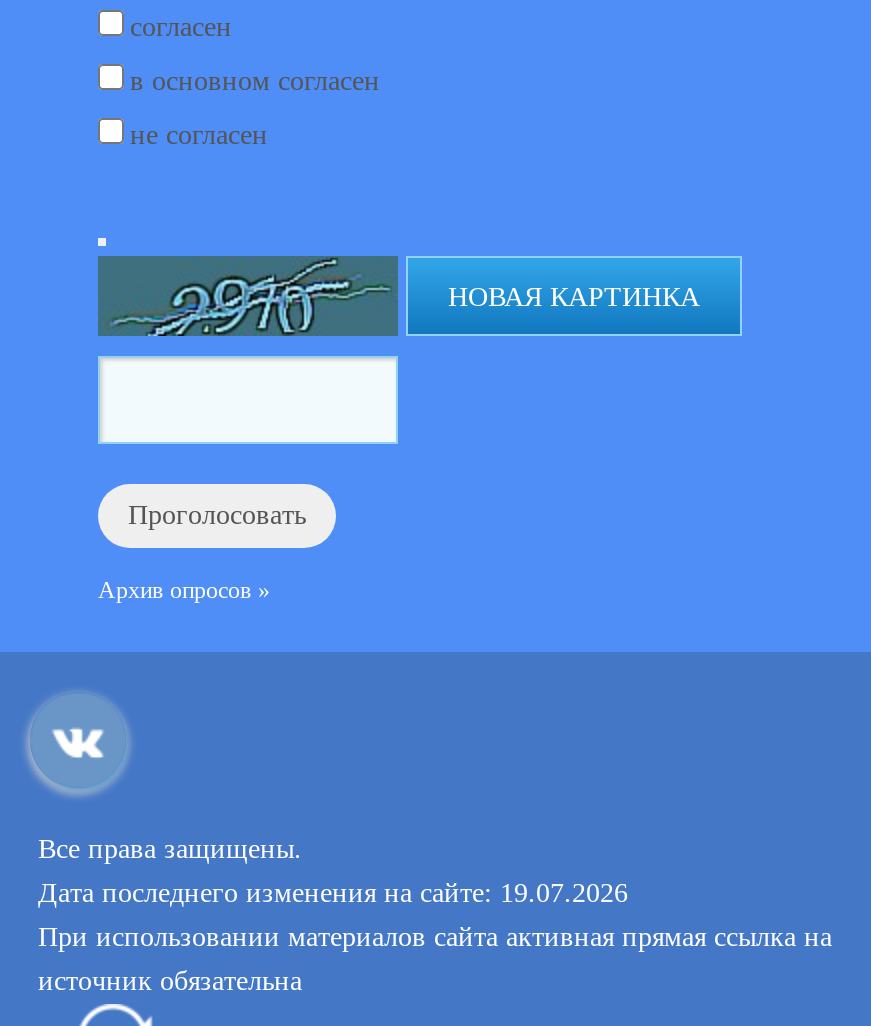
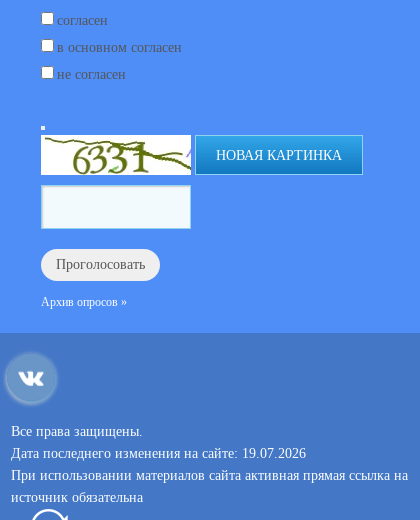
- [image]
+ [image]
